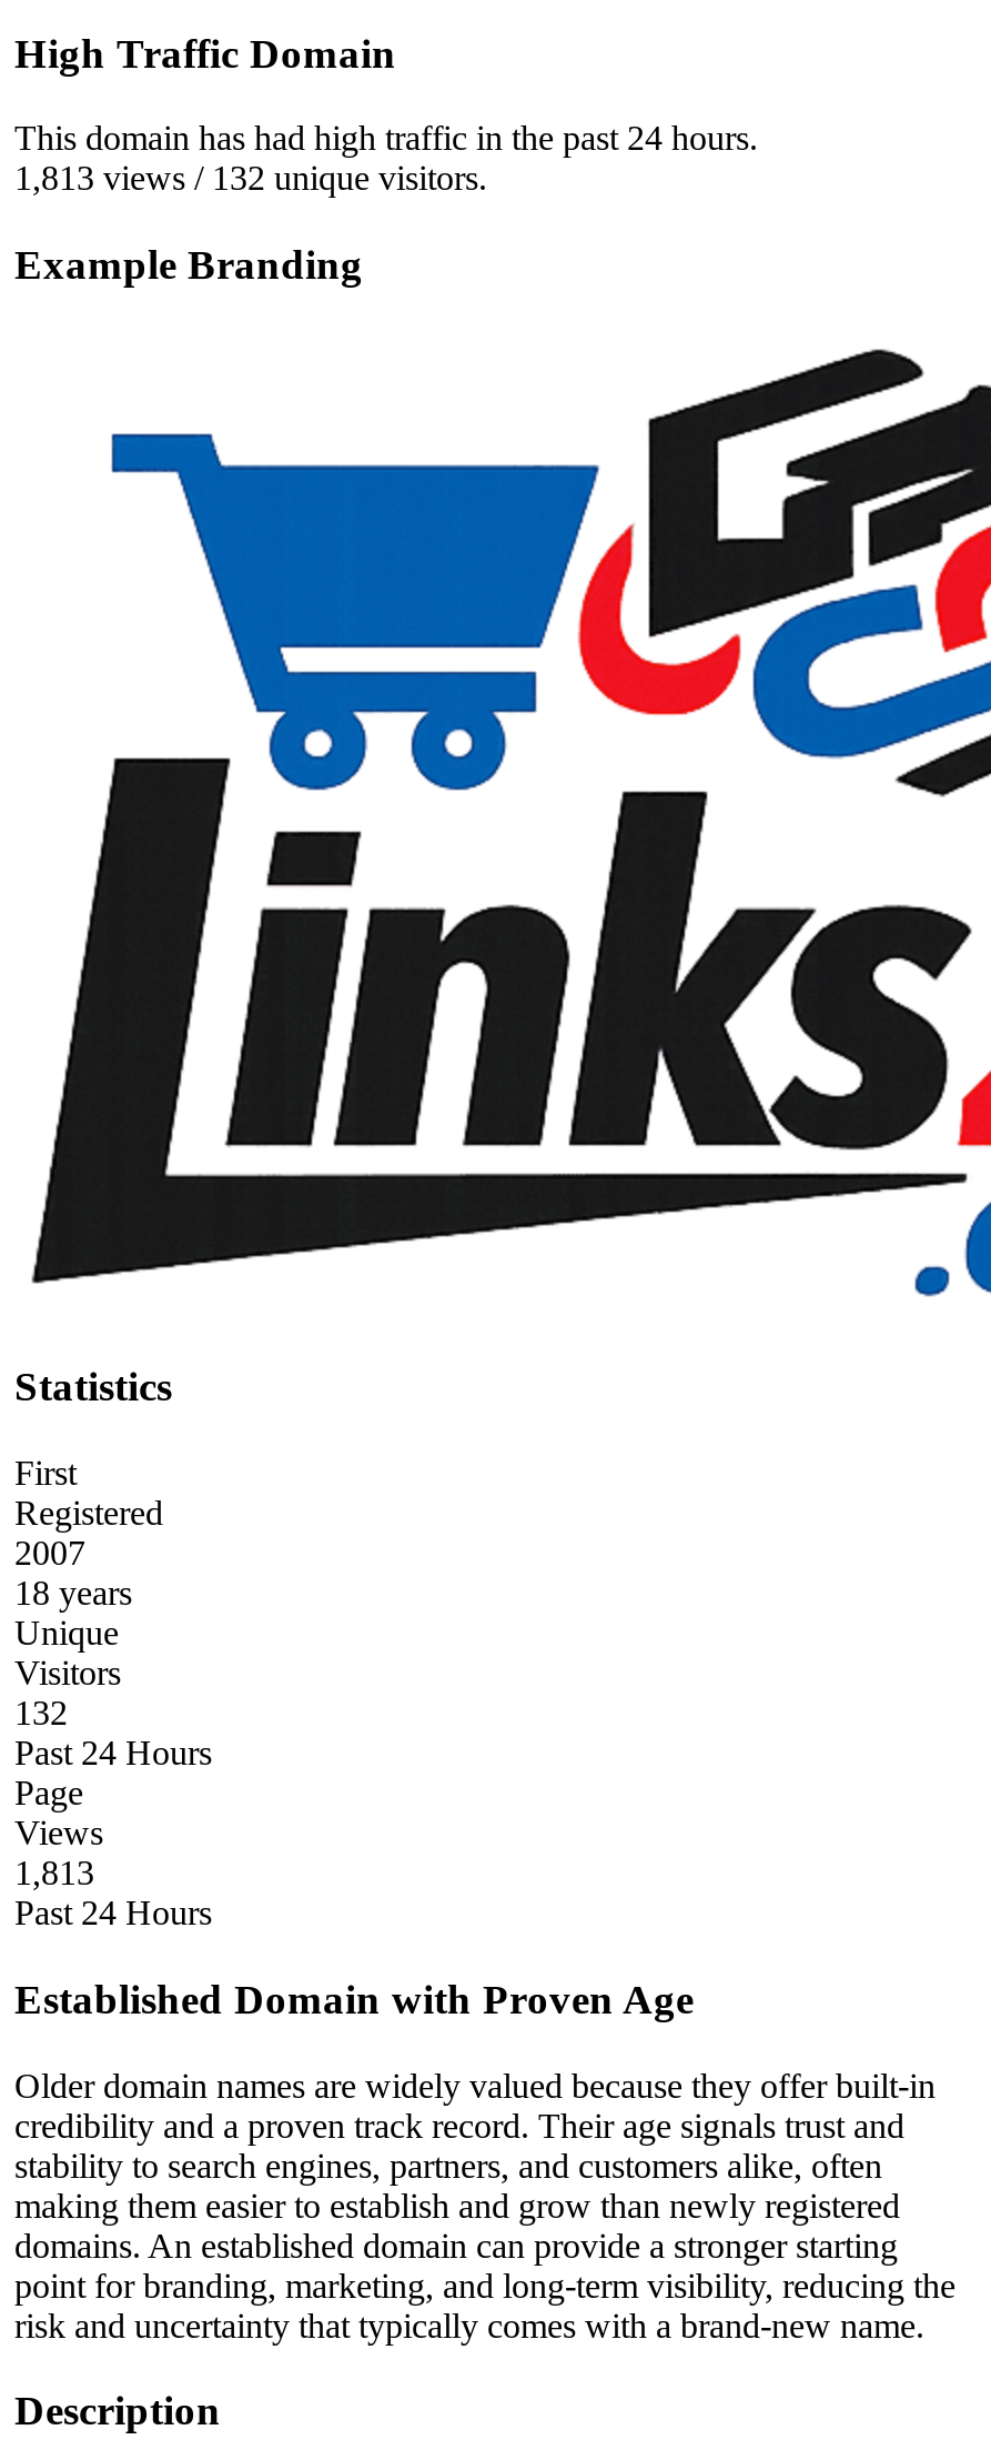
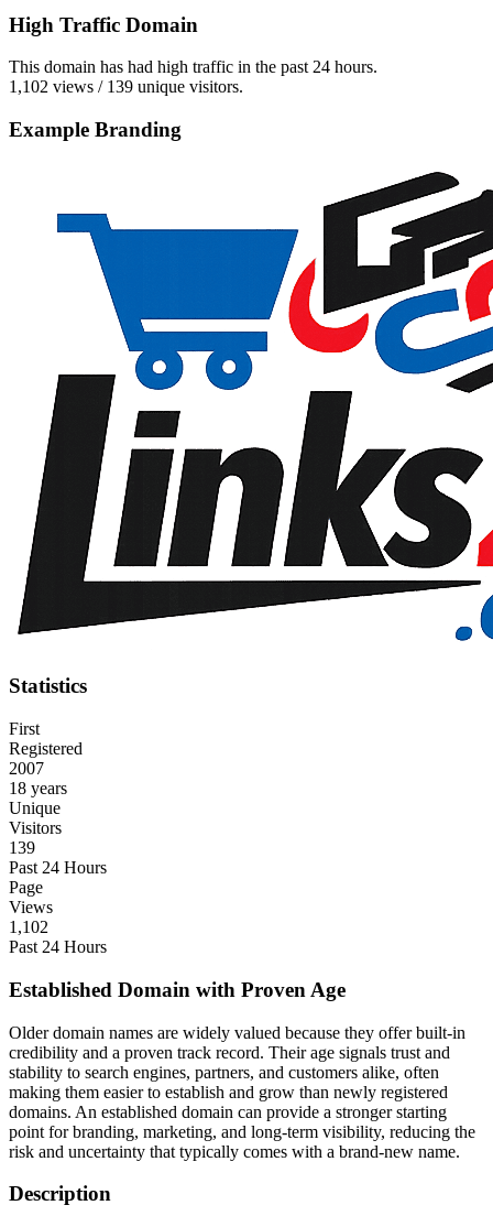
- 1,813 views / 132 unique visitors.
+ 1,102 views / 139 unique visitors.

- 132
+ 139

- 1,813
+ 1,102
